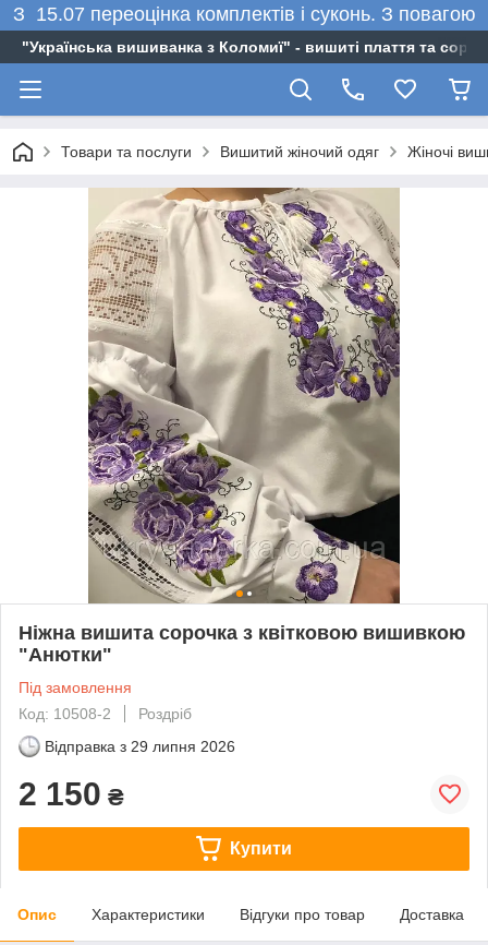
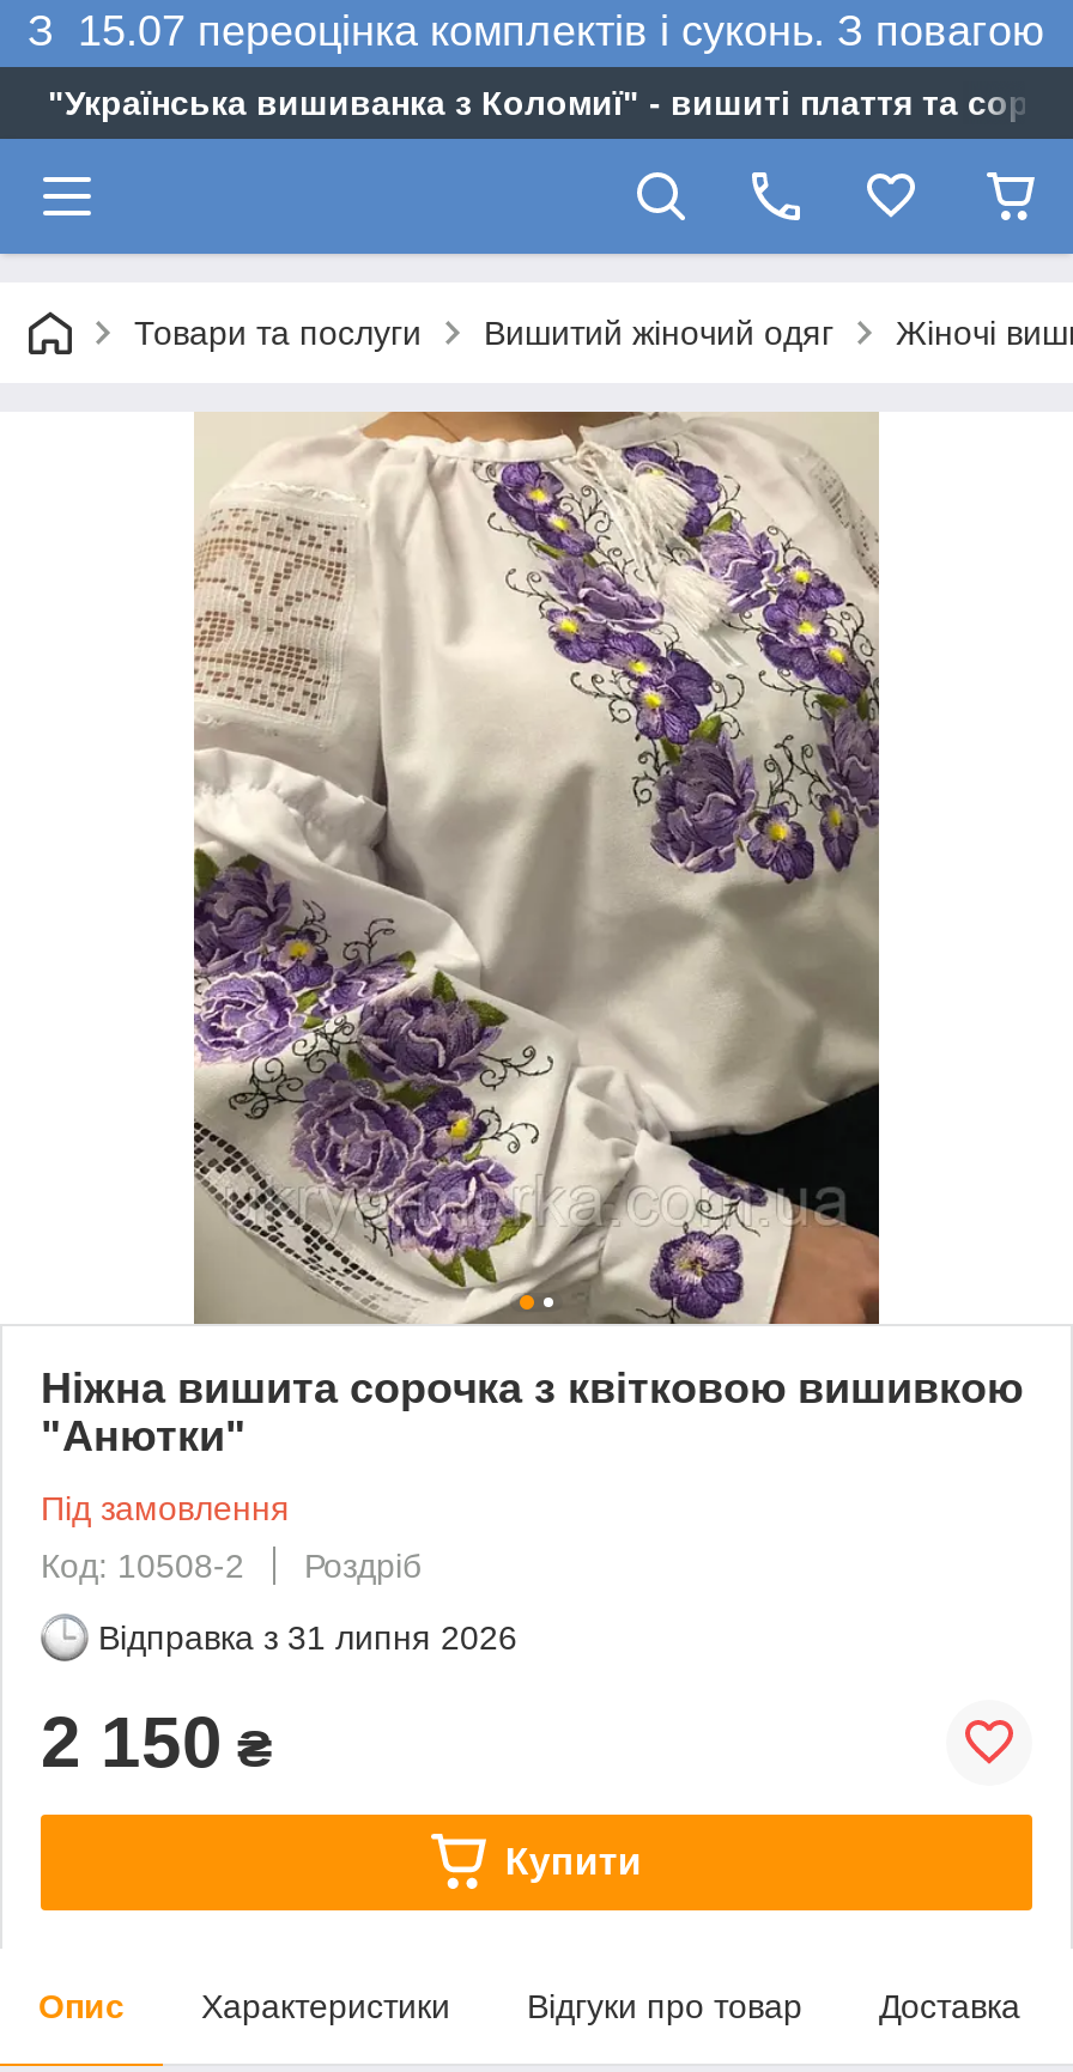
- Відправка з 29 липня 2026
+ Відправка з 31 липня 2026
